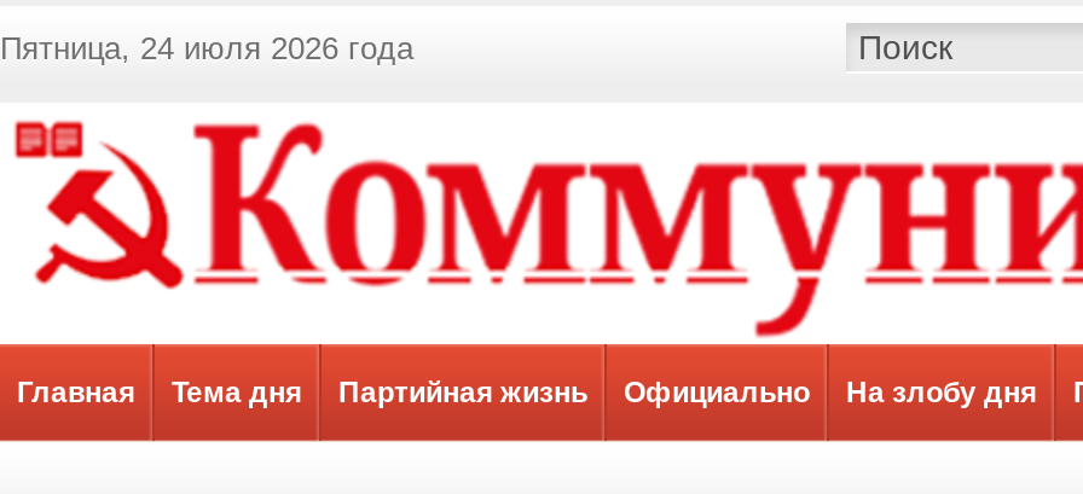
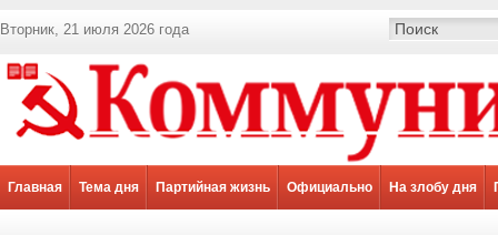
- Пятница, 24 июля 2026 года
+ Вторник, 21 июля 2026 года
